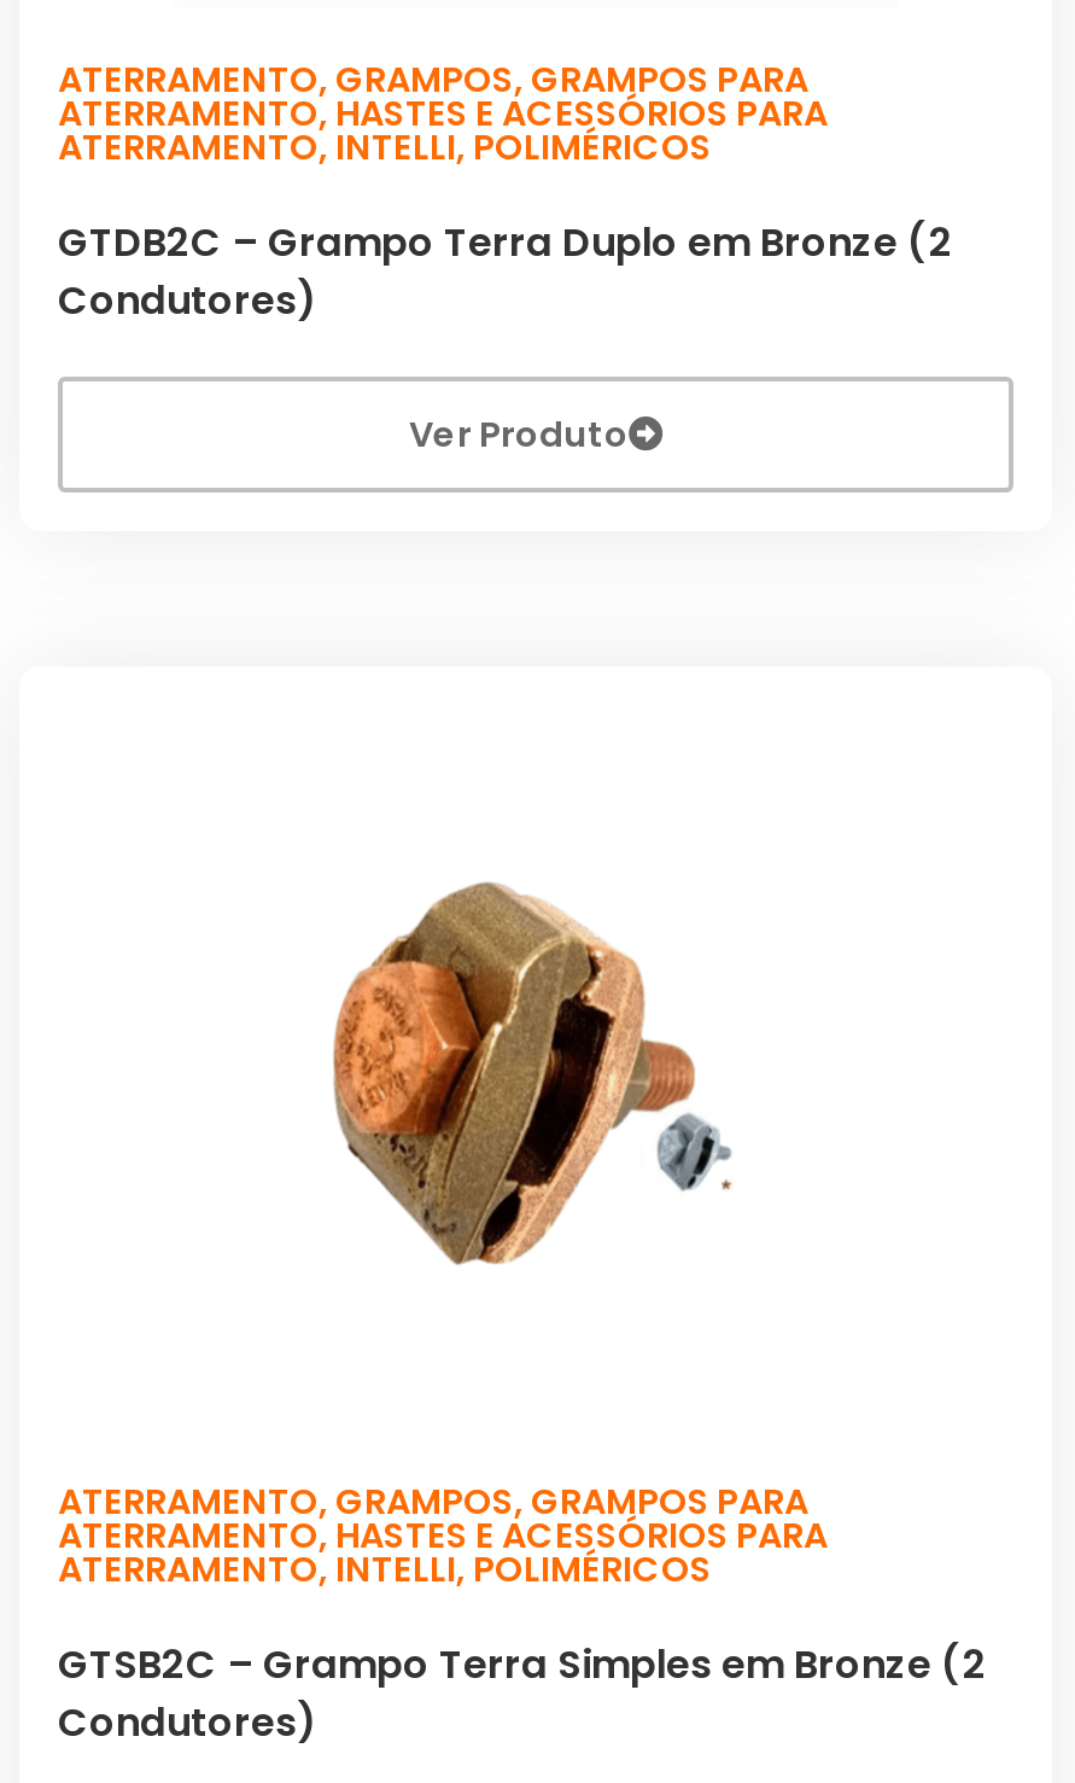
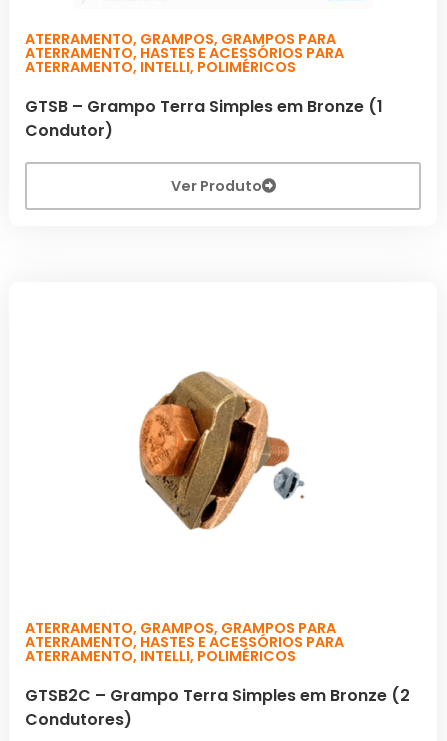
- GTDB2C – Grampo Terra Duplo em Bronze (2
- Condutores)
+ GTSB – Grampo Terra Simples em Bronze (1
+ Condutor)
